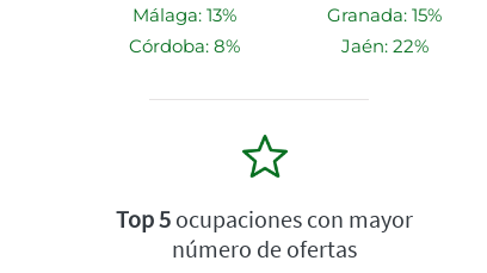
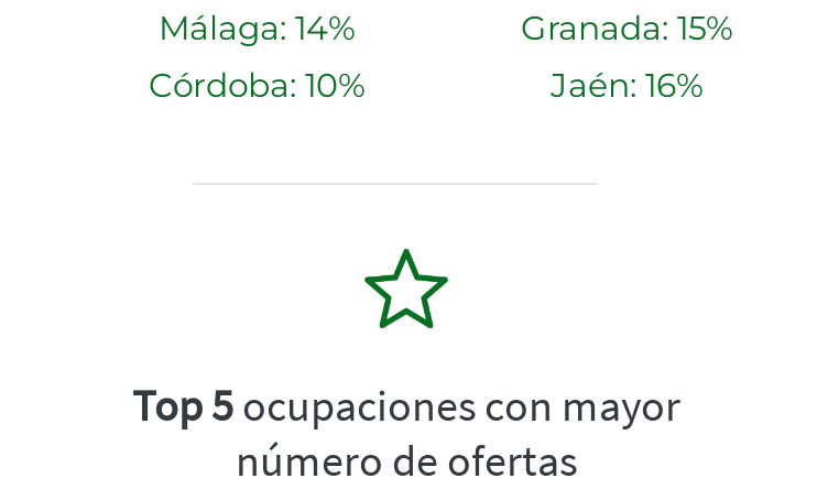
- Málaga: 13%
+ Málaga: 14%

- Córdoba: 8%
+ Córdoba: 10%

- Jaén: 22%
+ Jaén: 16%
